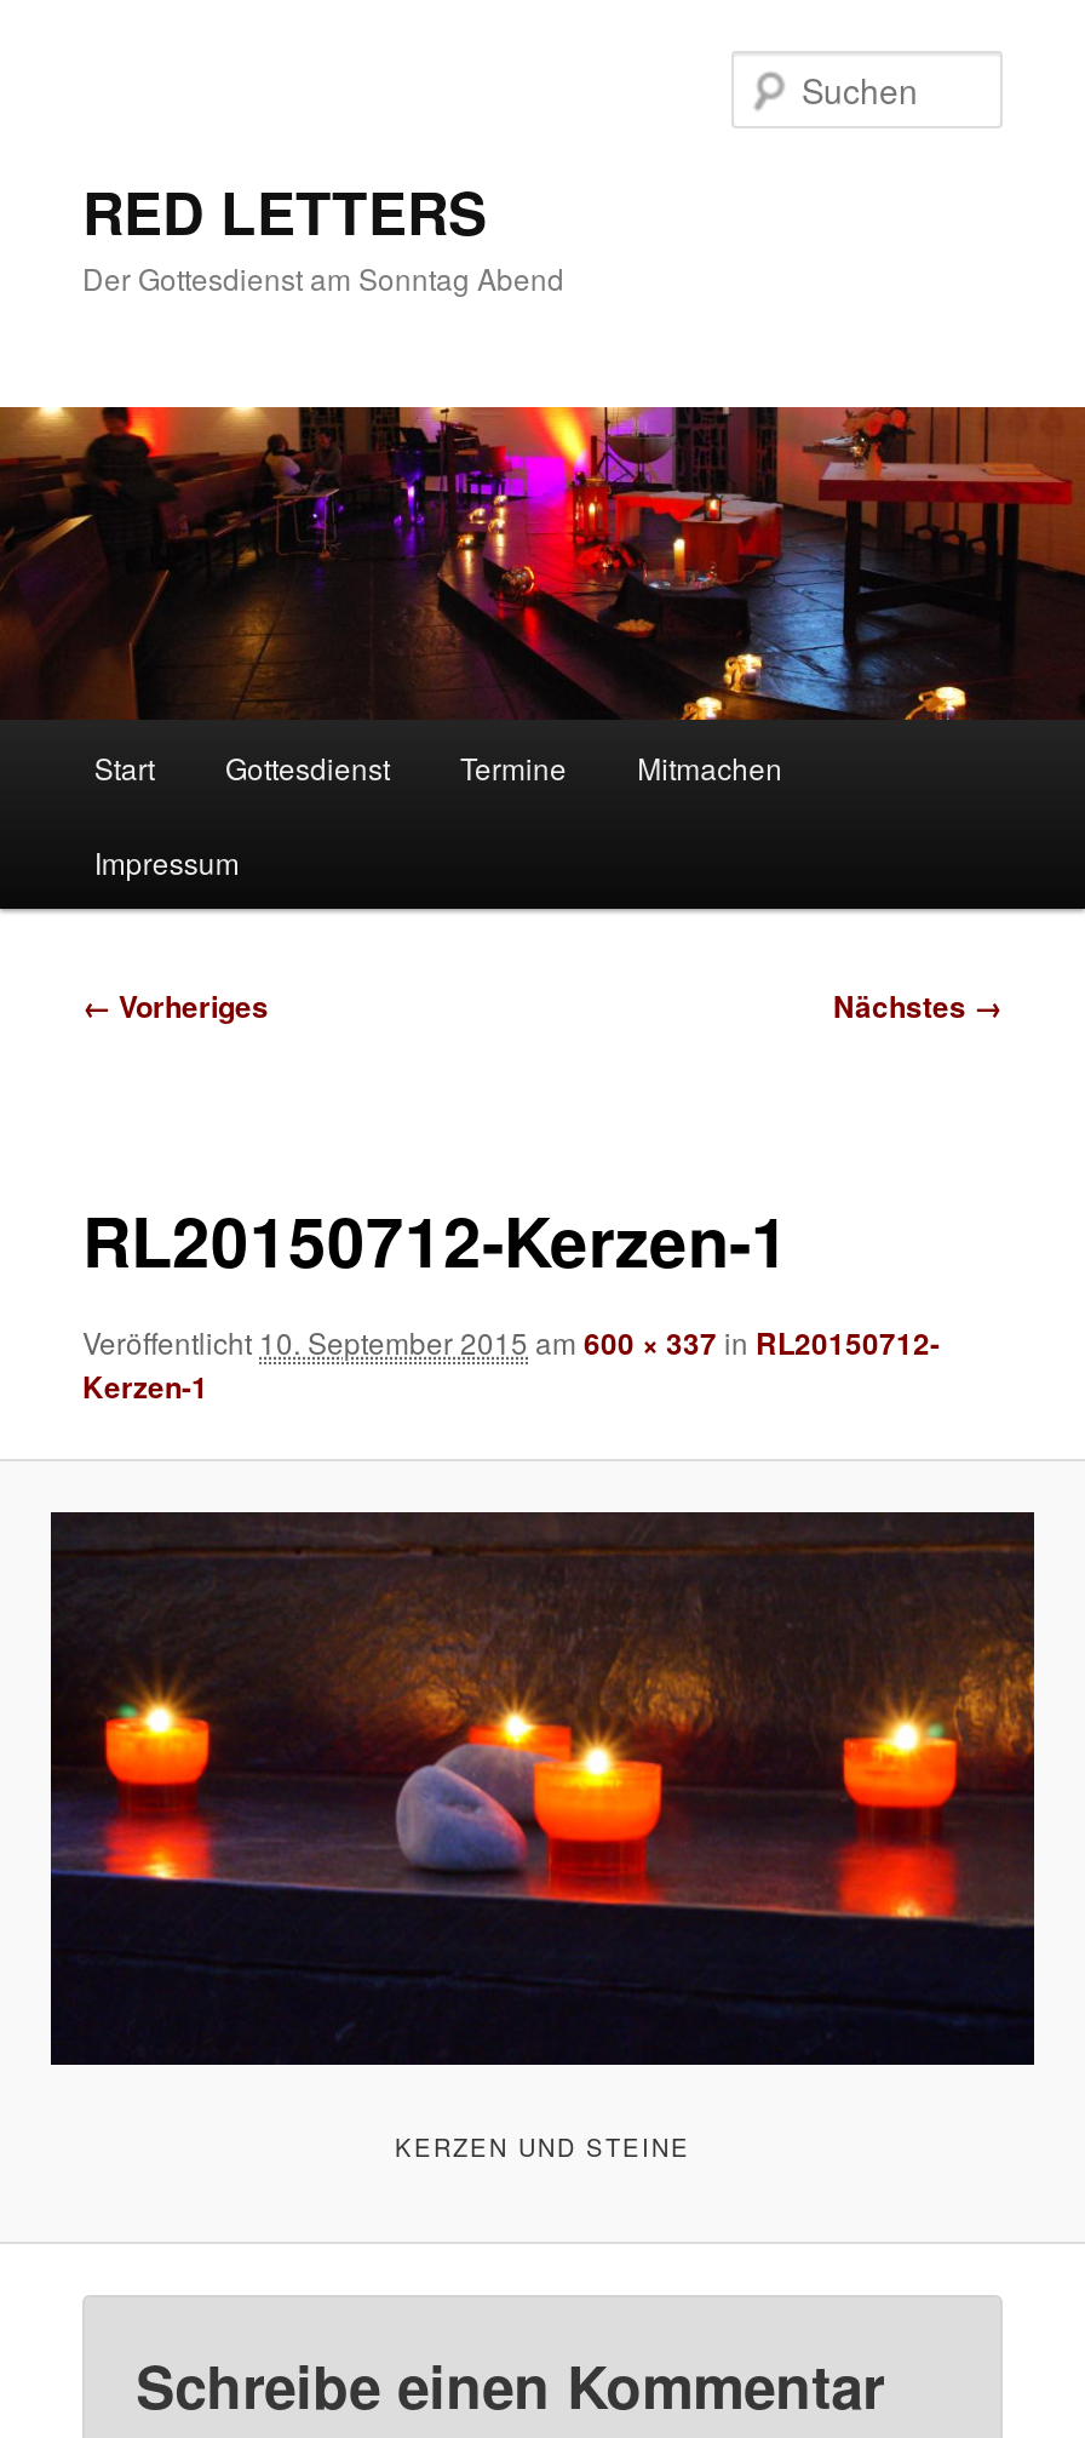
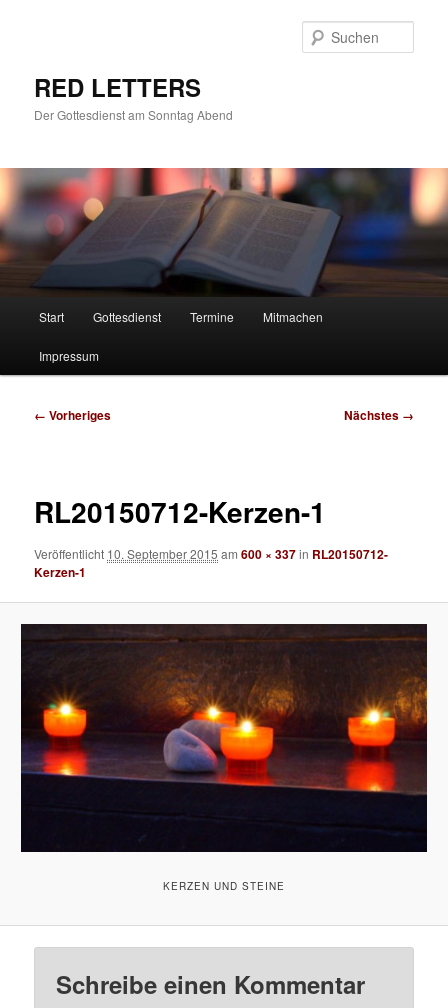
- [image]
+ [image]
